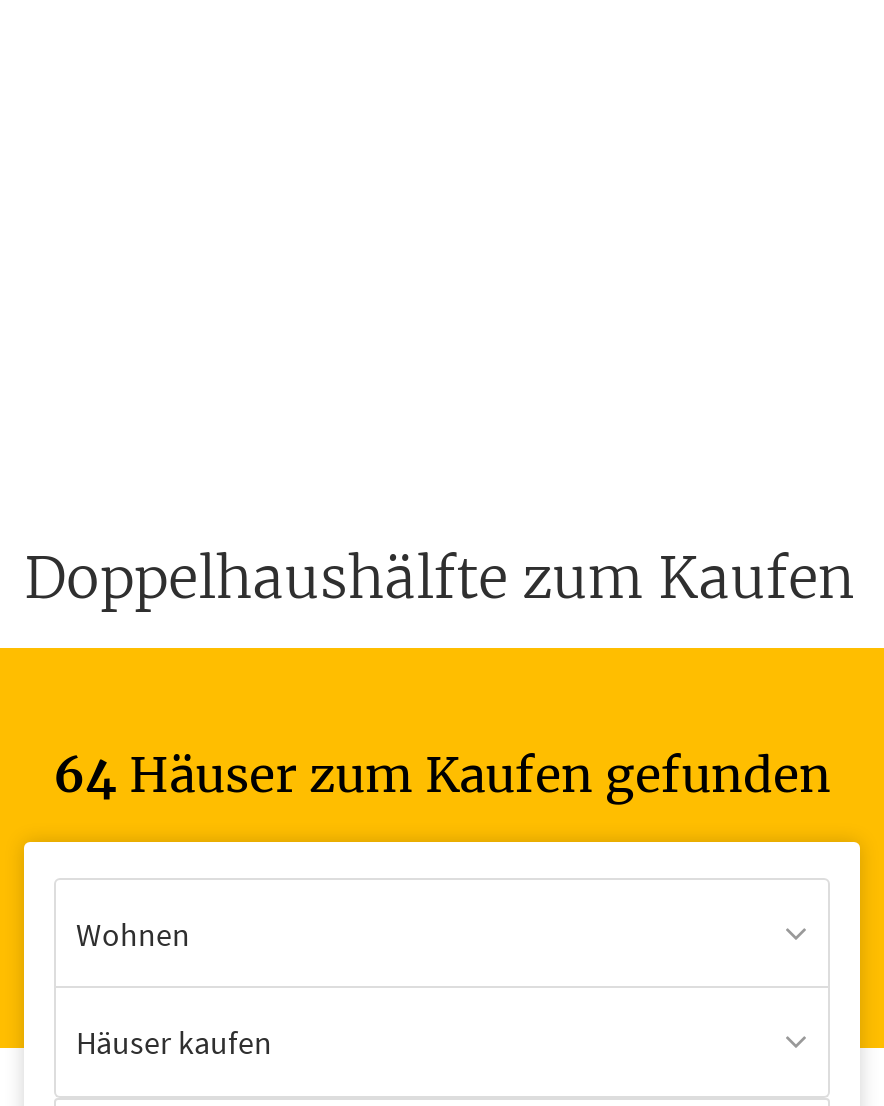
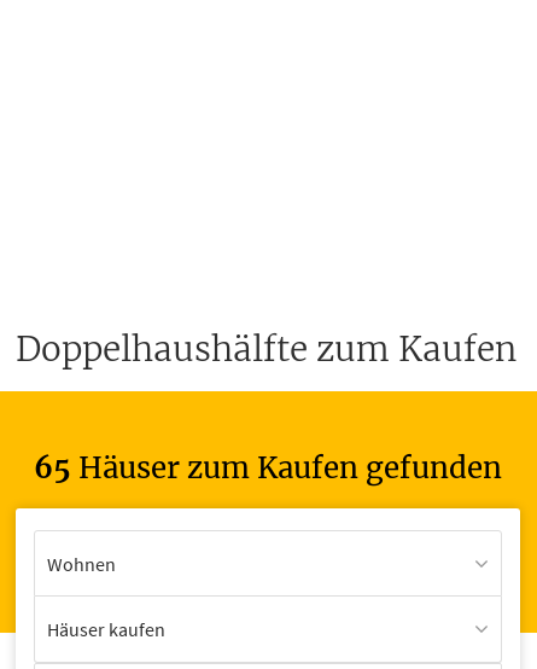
- 64 Häuser zum Kaufen gefunden
+ 65 Häuser zum Kaufen gefunden
